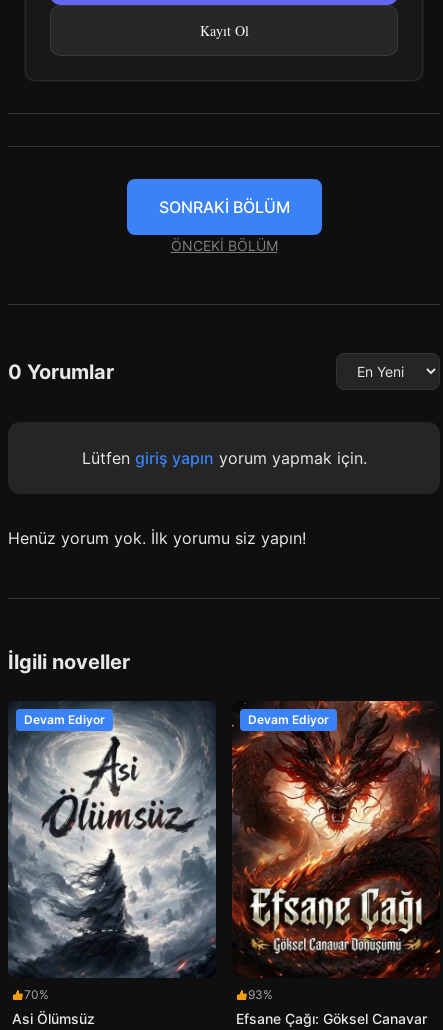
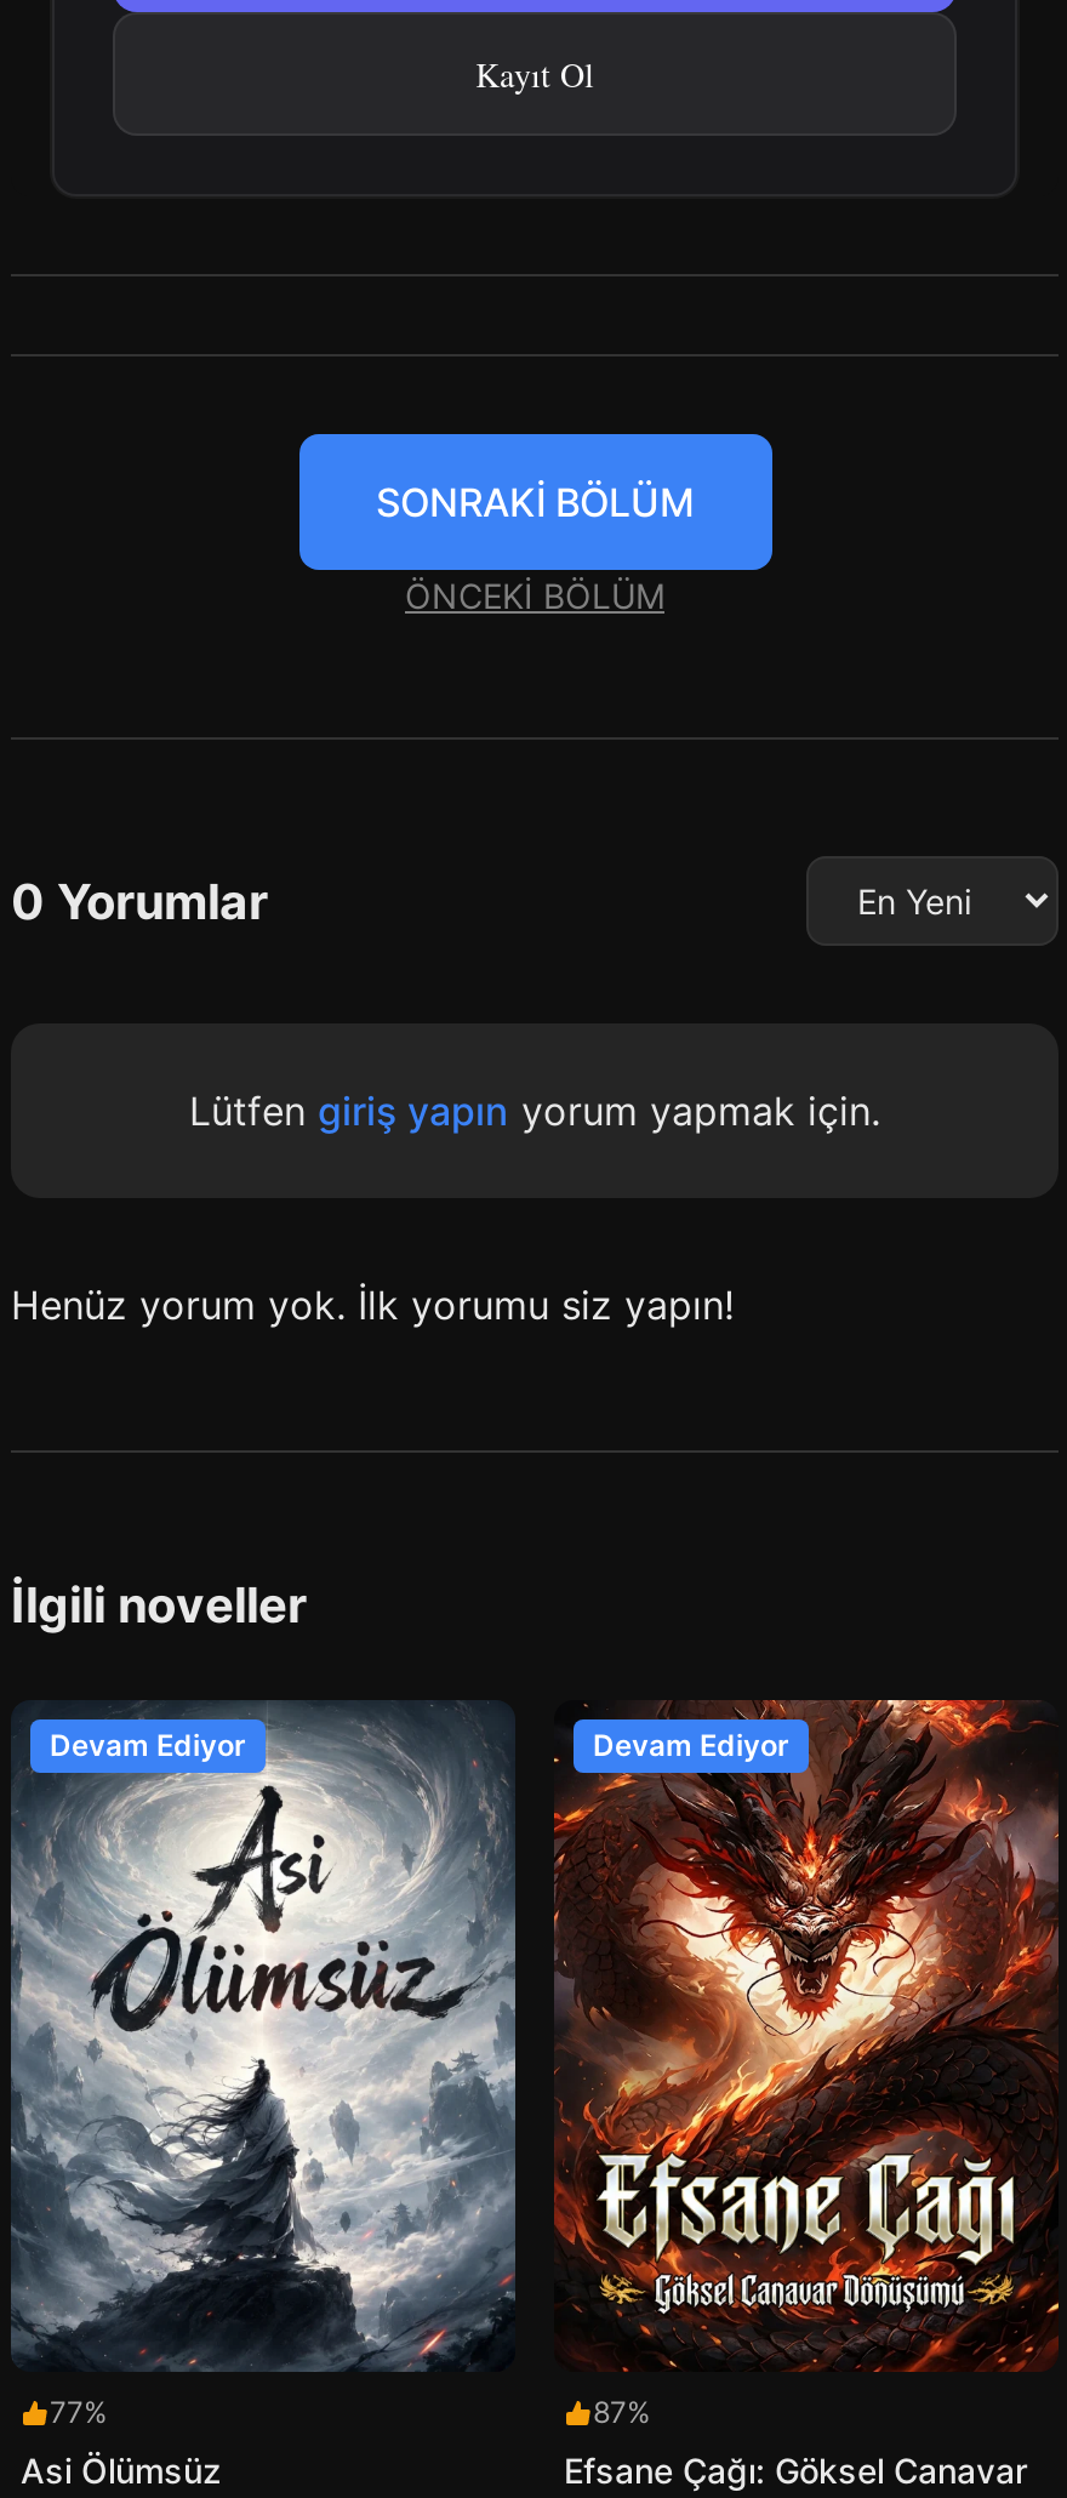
- 70%
+ 77%

- 93%
+ 87%
